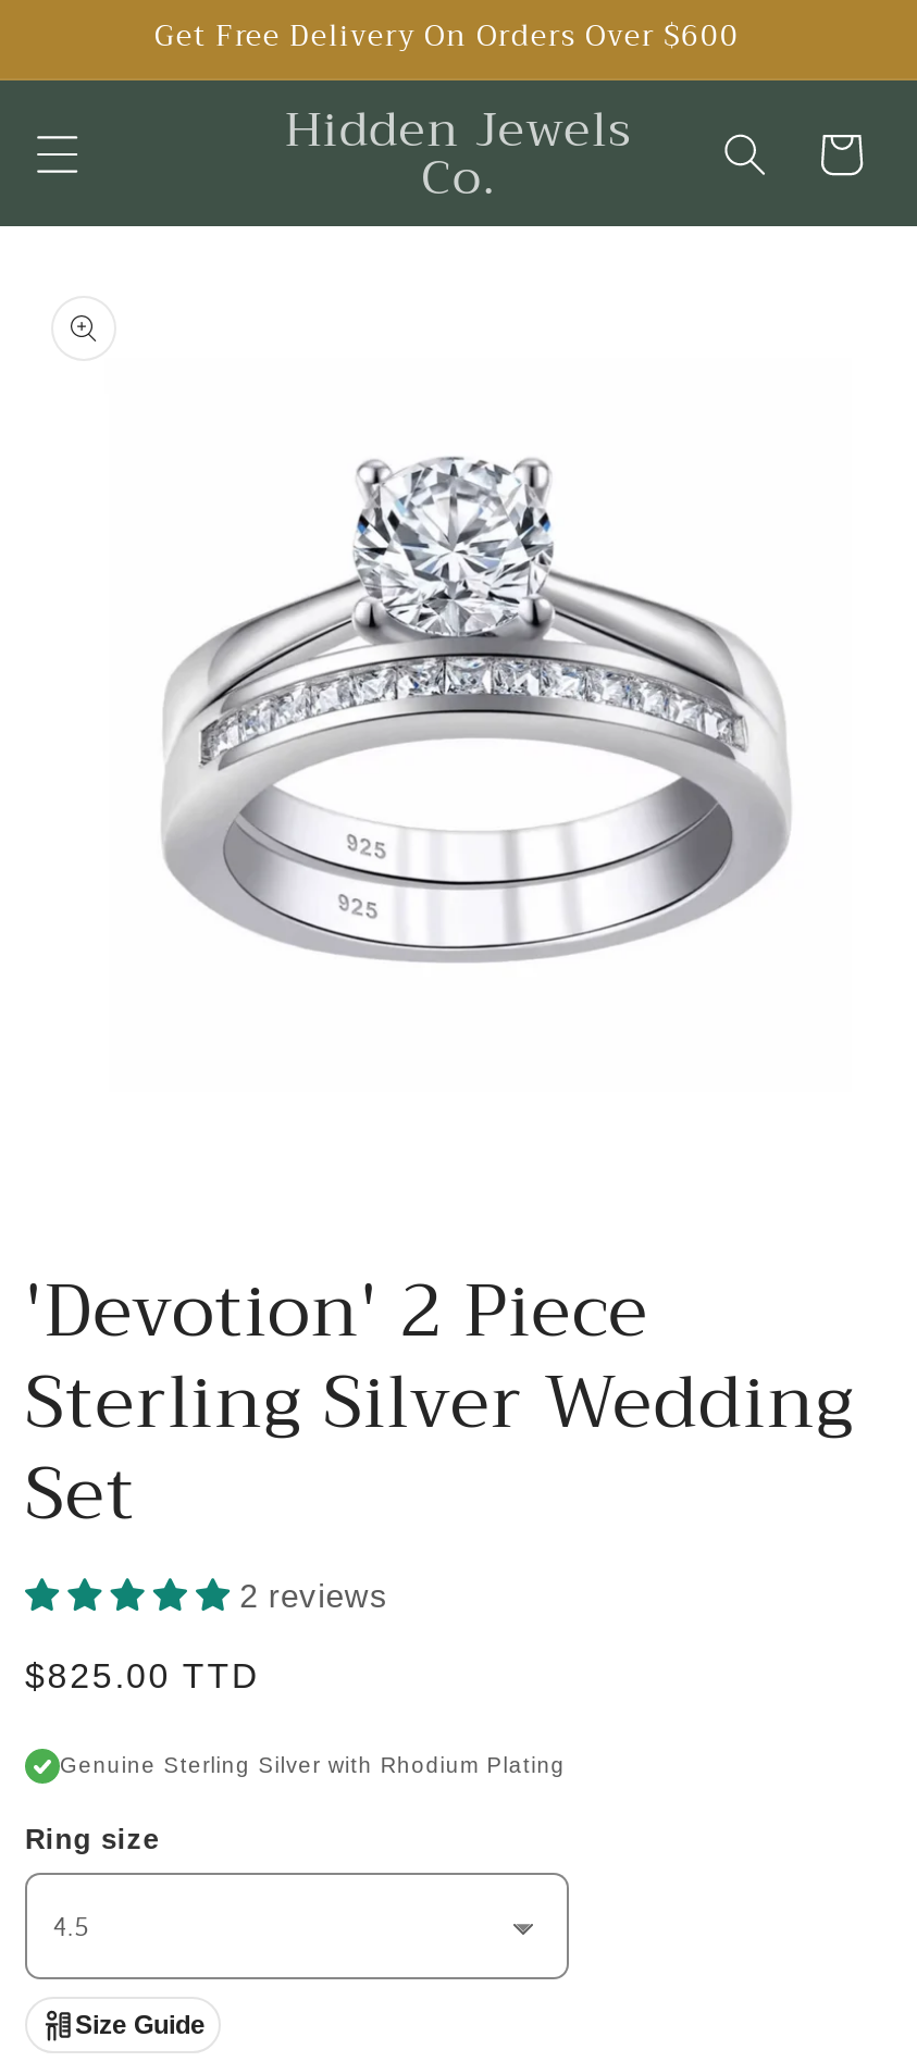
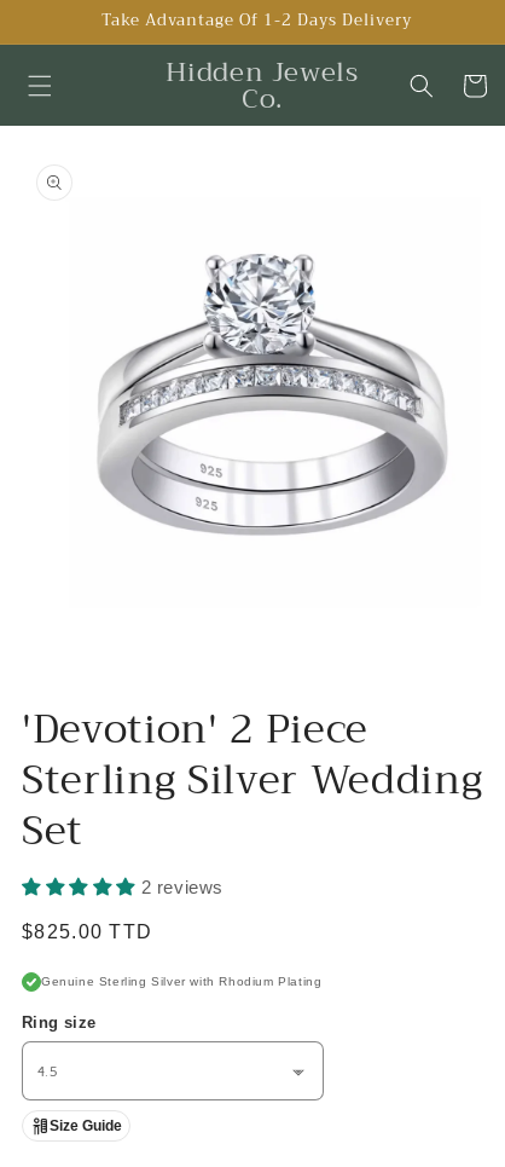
- Get Free Delivery On Orders Over $600
+ Take Advantage Of 1-2 Days Delivery
